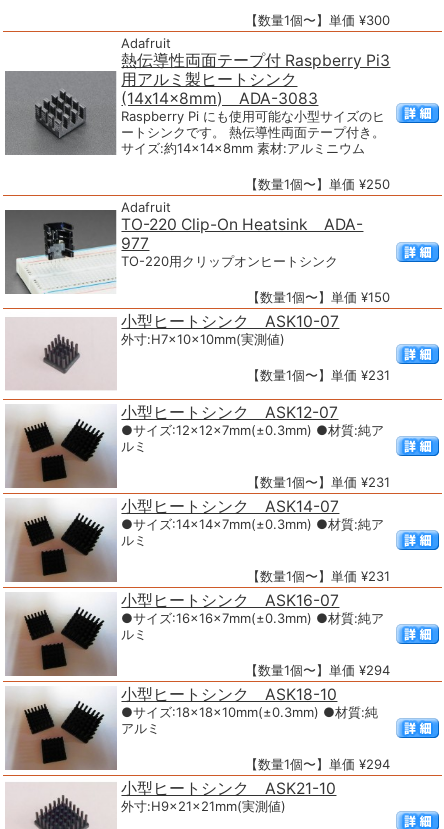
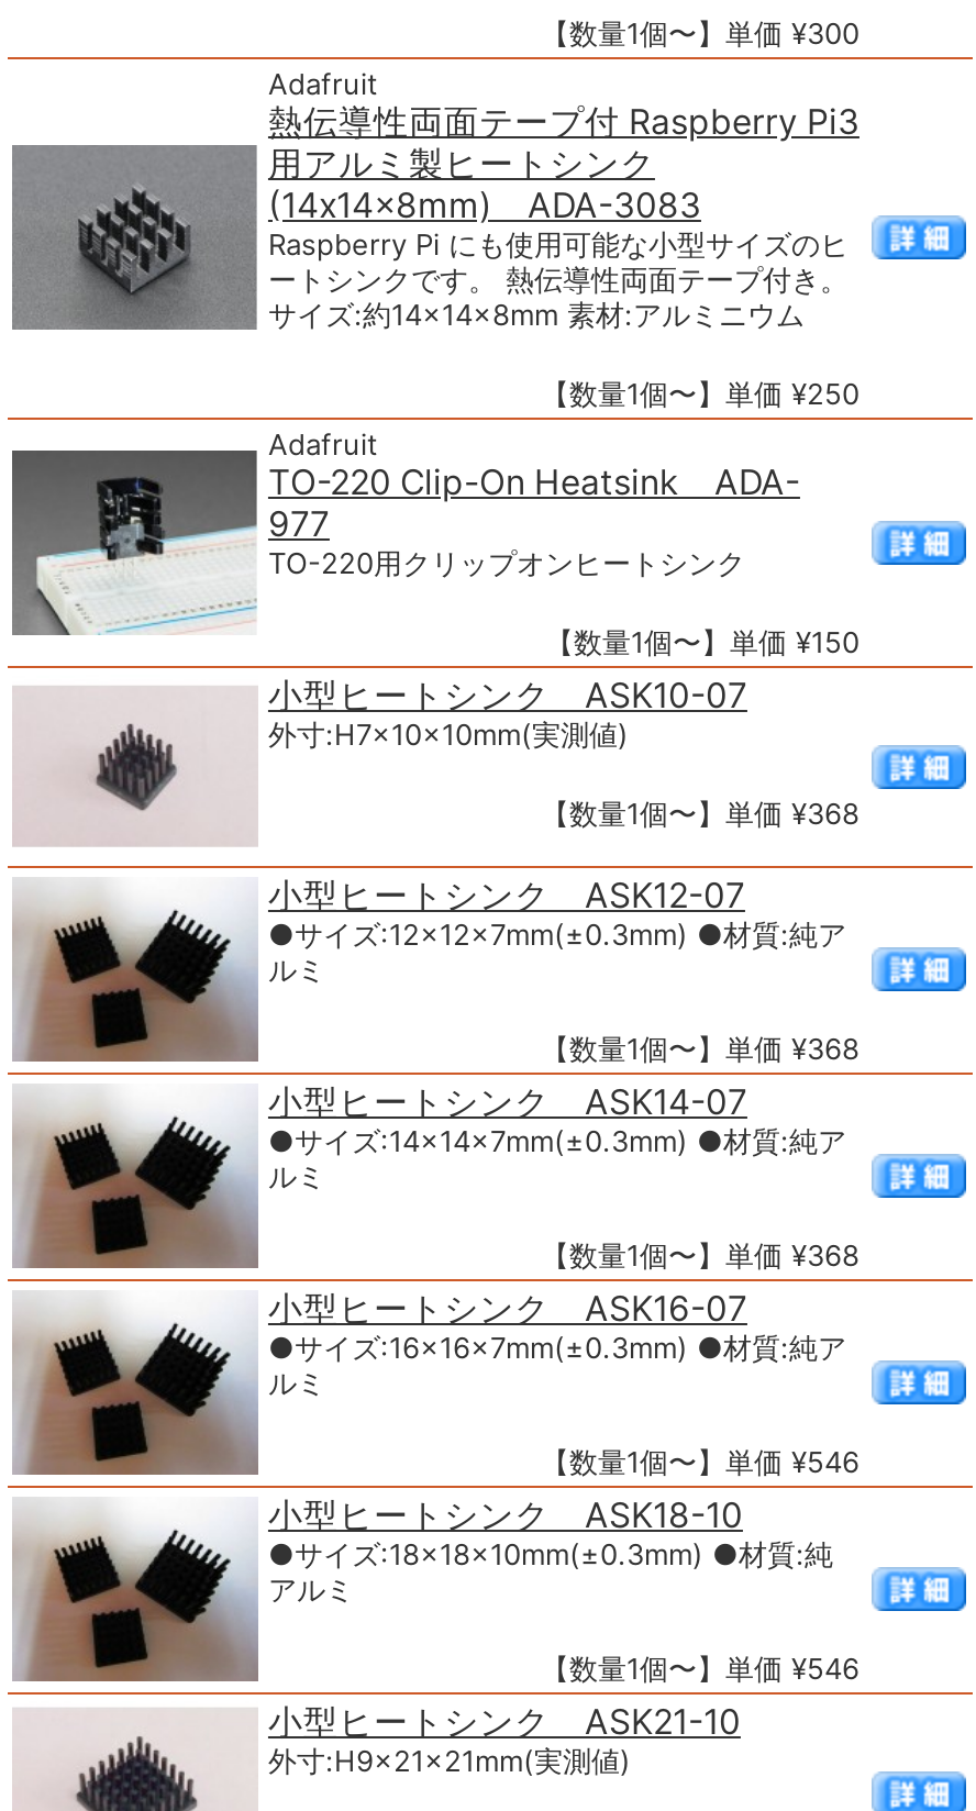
- 【数量1個〜】単価 ¥231
+ 【数量1個〜】単価 ¥368

- 【数量1個〜】単価 ¥231
+ 【数量1個〜】単価 ¥368

- 【数量1個〜】単価 ¥231
+ 【数量1個〜】単価 ¥368

- 【数量1個〜】単価 ¥294
+ 【数量1個〜】単価 ¥546

- 【数量1個〜】単価 ¥294
+ 【数量1個〜】単価 ¥546
